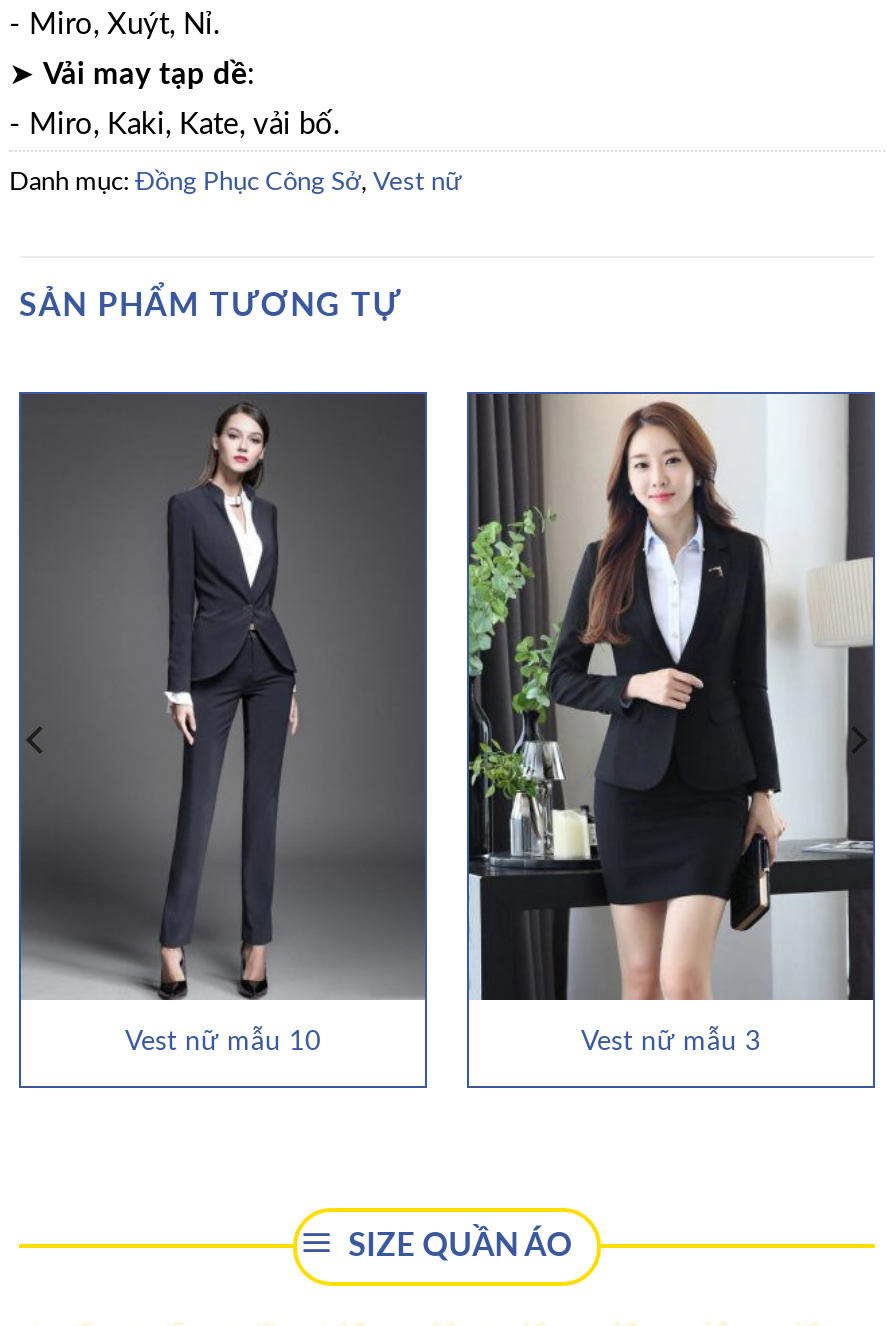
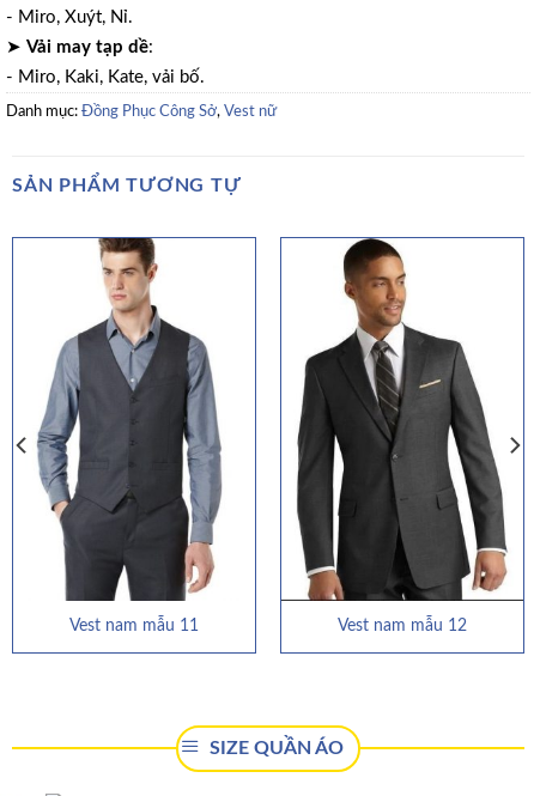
- [image]
- Vest nữ mẫu 10
+ [image]
+ Vest nam mẫu 11

- [image]
- Vest nữ mẫu 3
+ [image]
+ Vest nam mẫu 12
